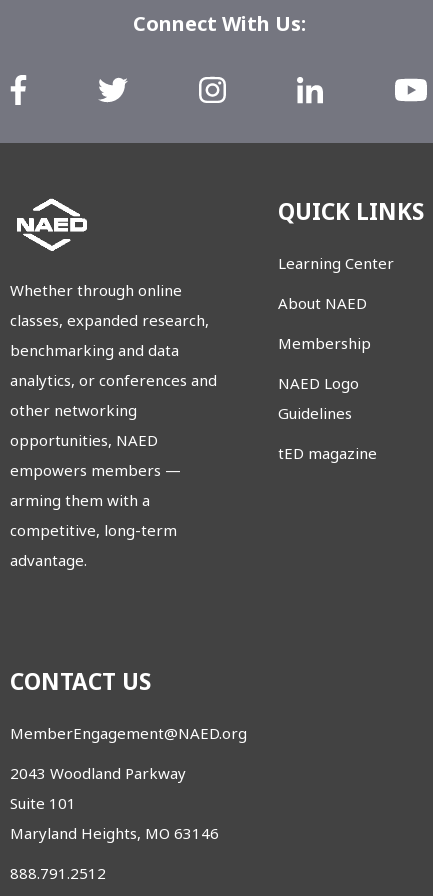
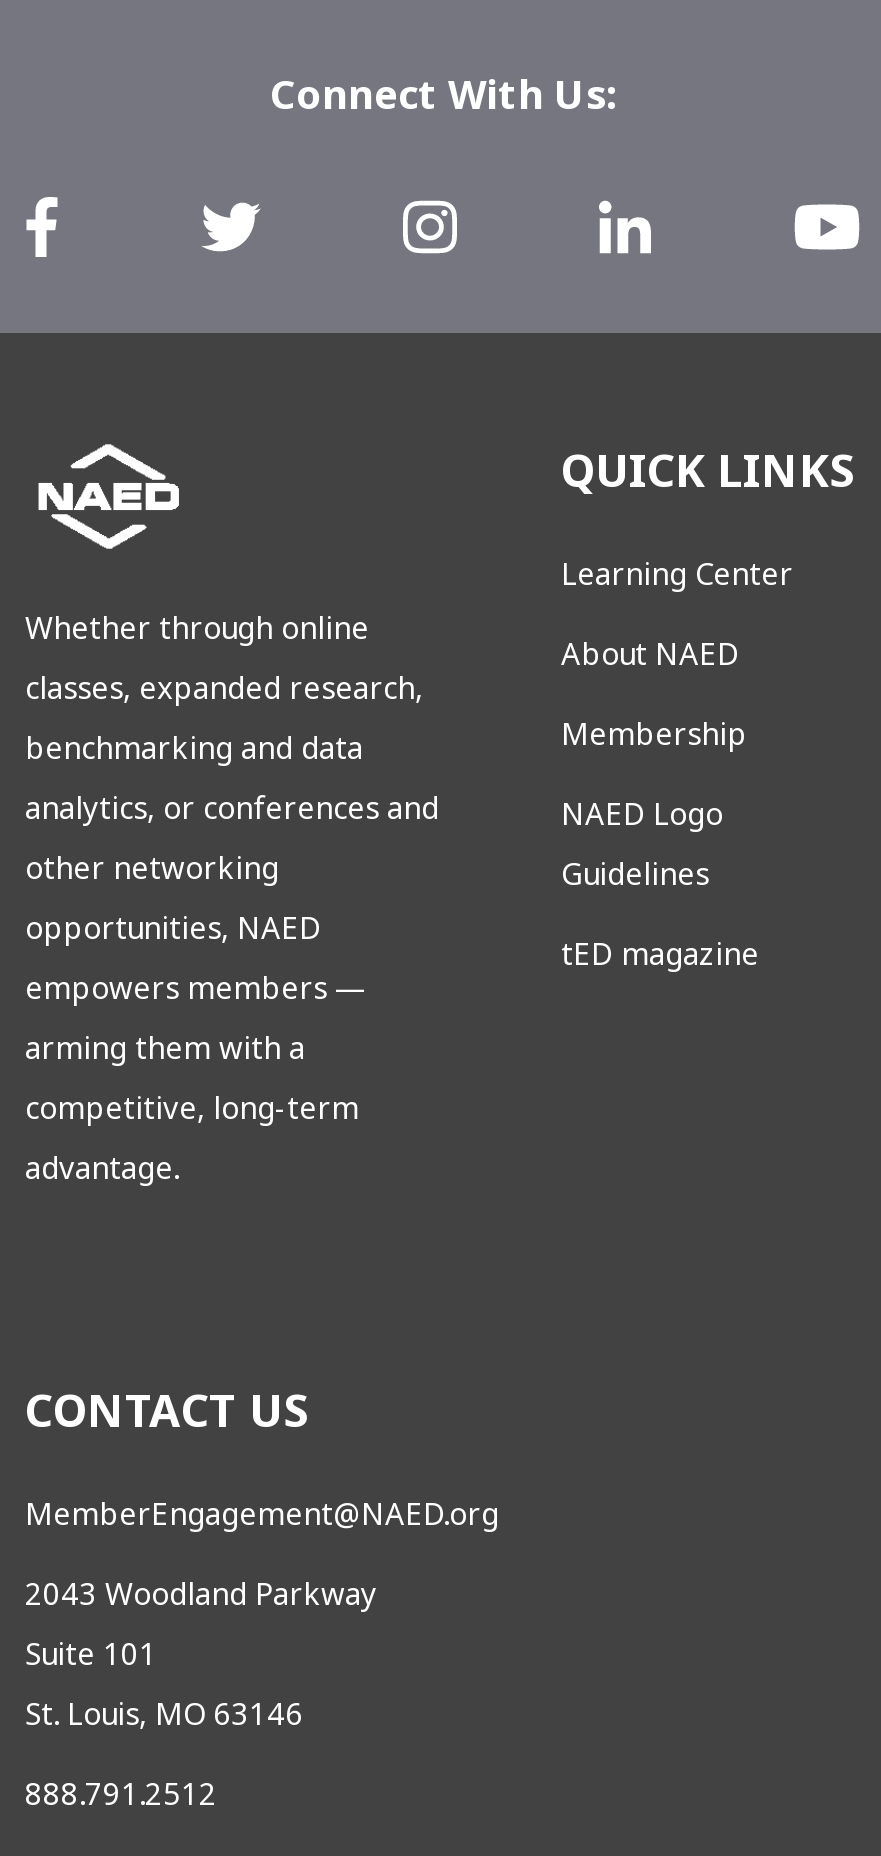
- Maryland Heights, MO 63146
+ St. Louis, MO 63146
